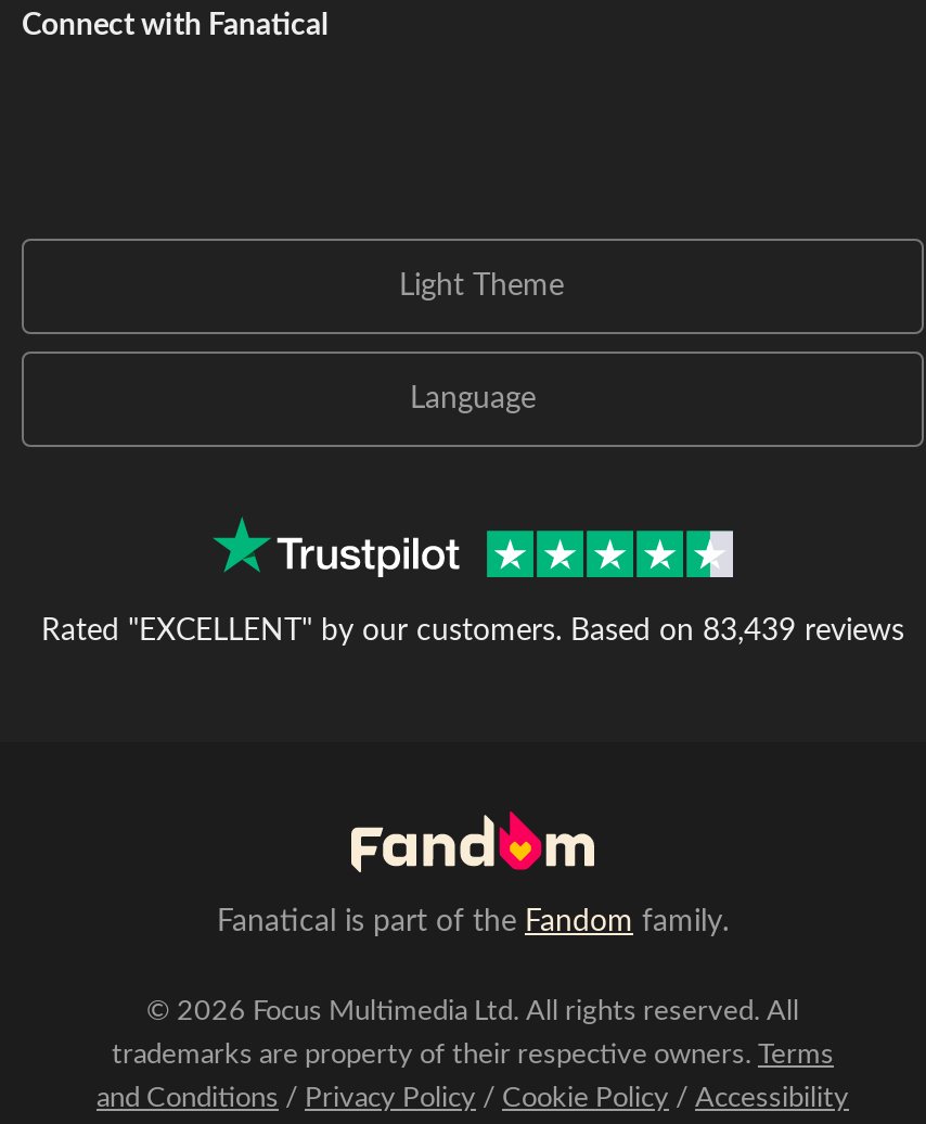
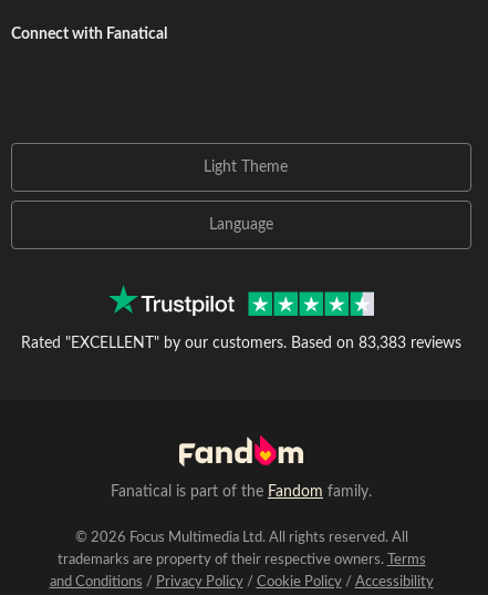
- Rated "EXCELLENT" by our customers. Based on 83,439 reviews
+ Rated "EXCELLENT" by our customers. Based on 83,383 reviews
